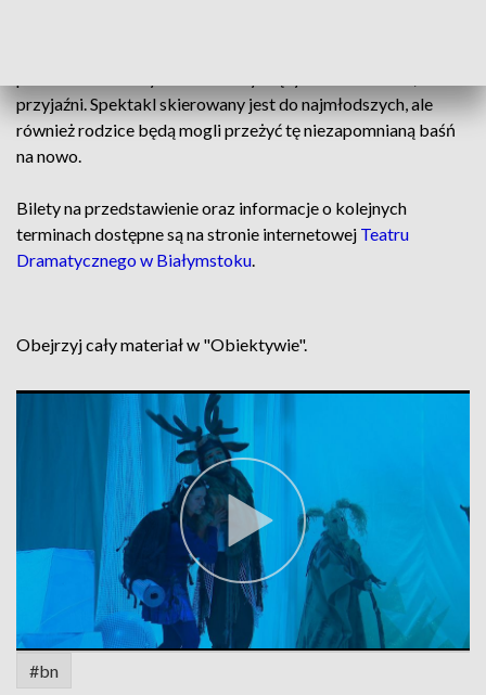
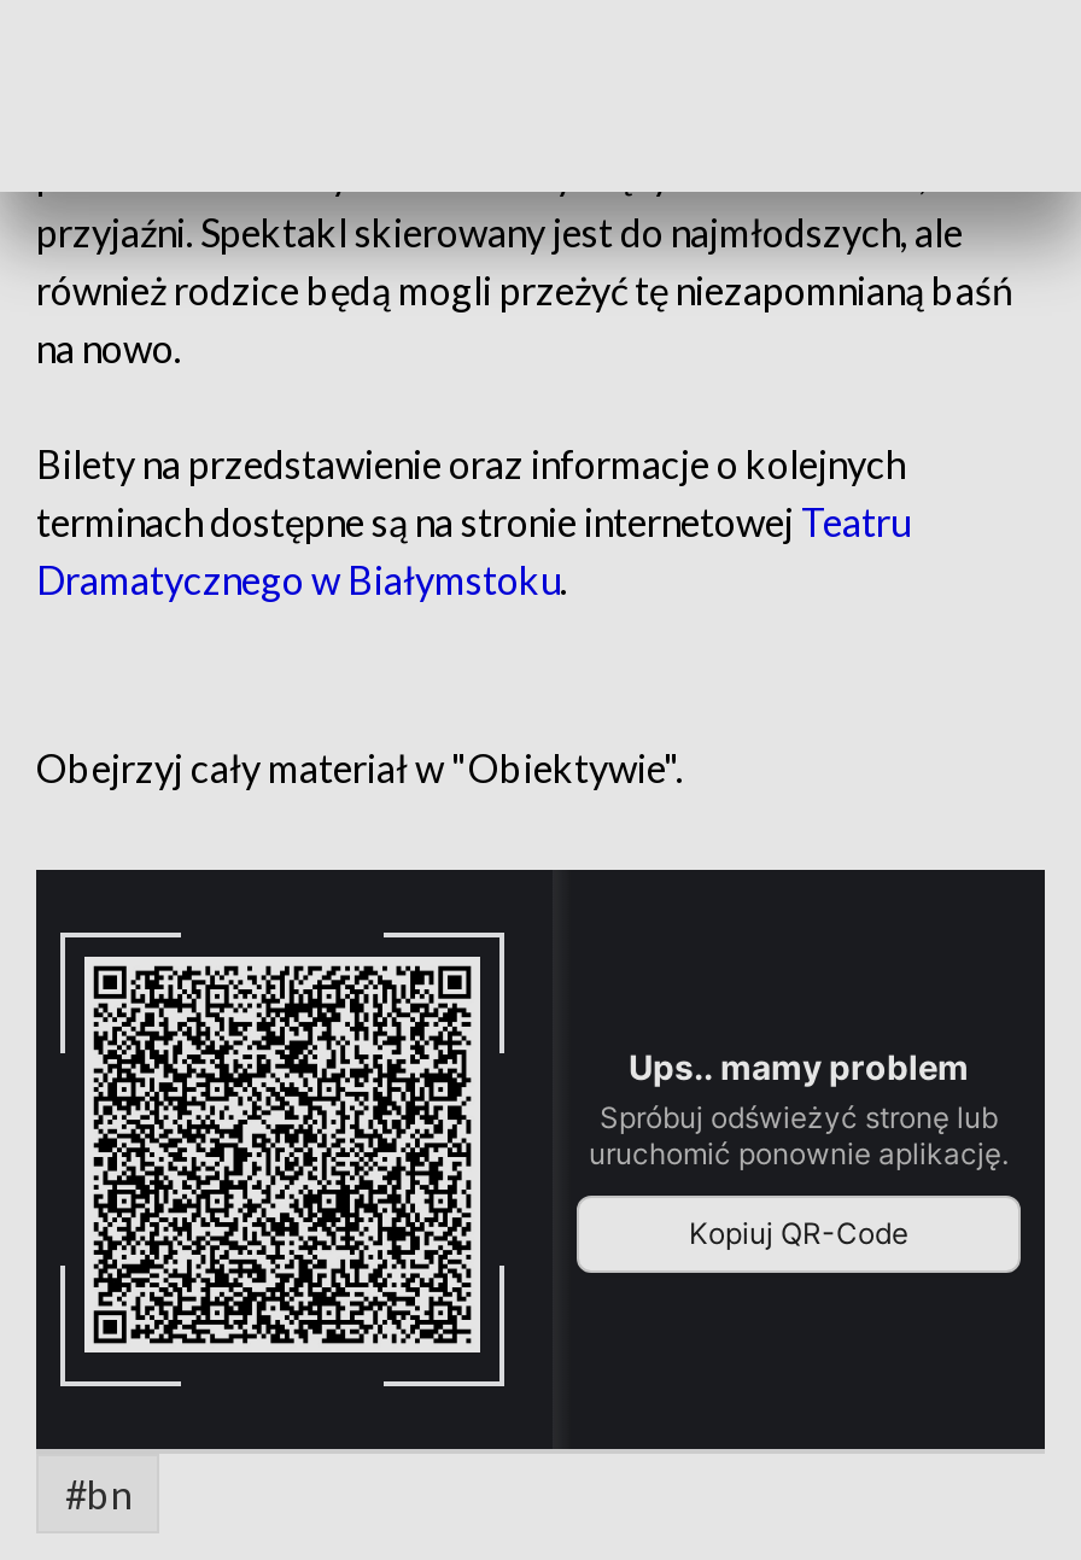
- [image]
+ [image]
